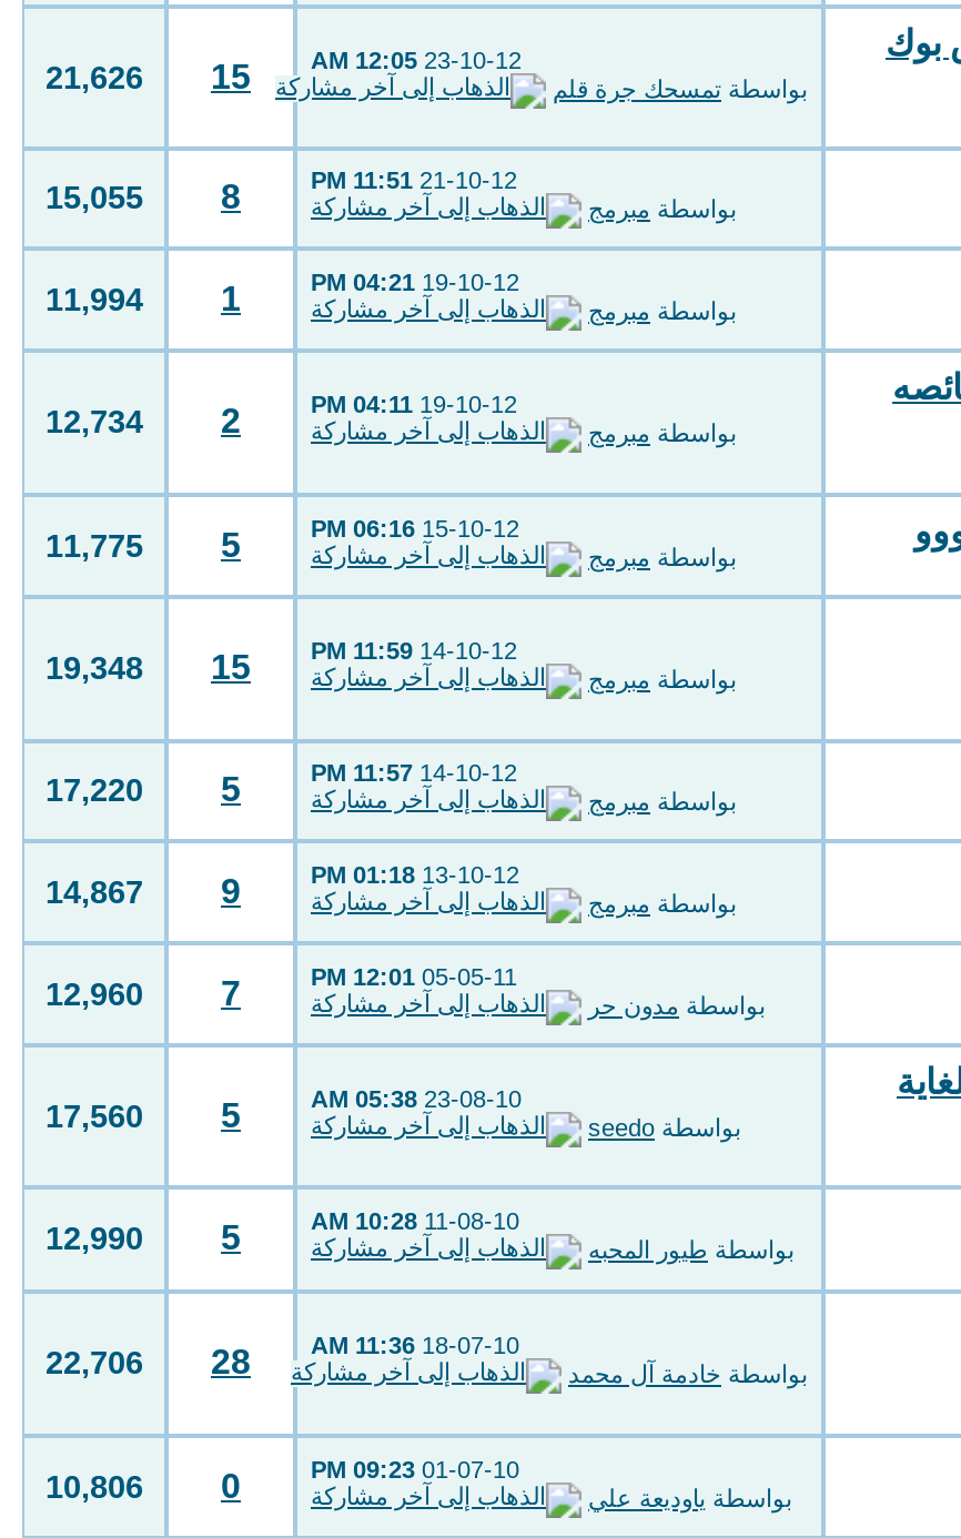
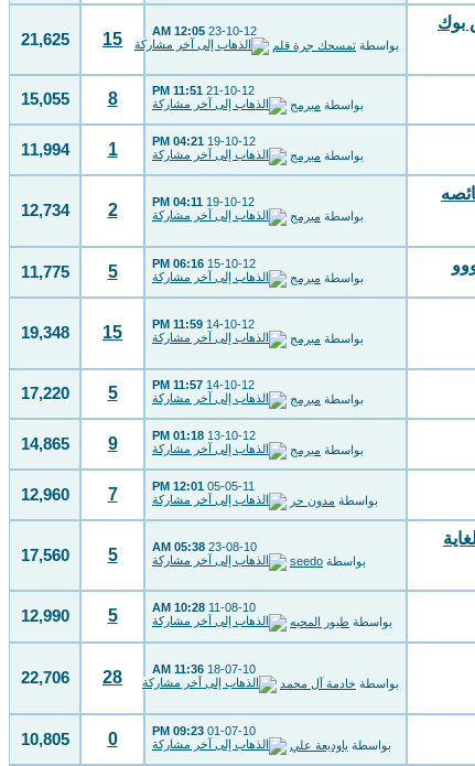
- 21,626 15
+ 21,625 15

- 14,867
+ 14,865

- 10,806
+ 10,805
